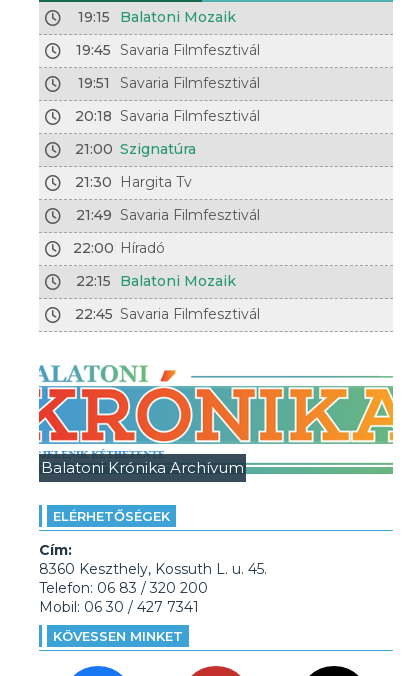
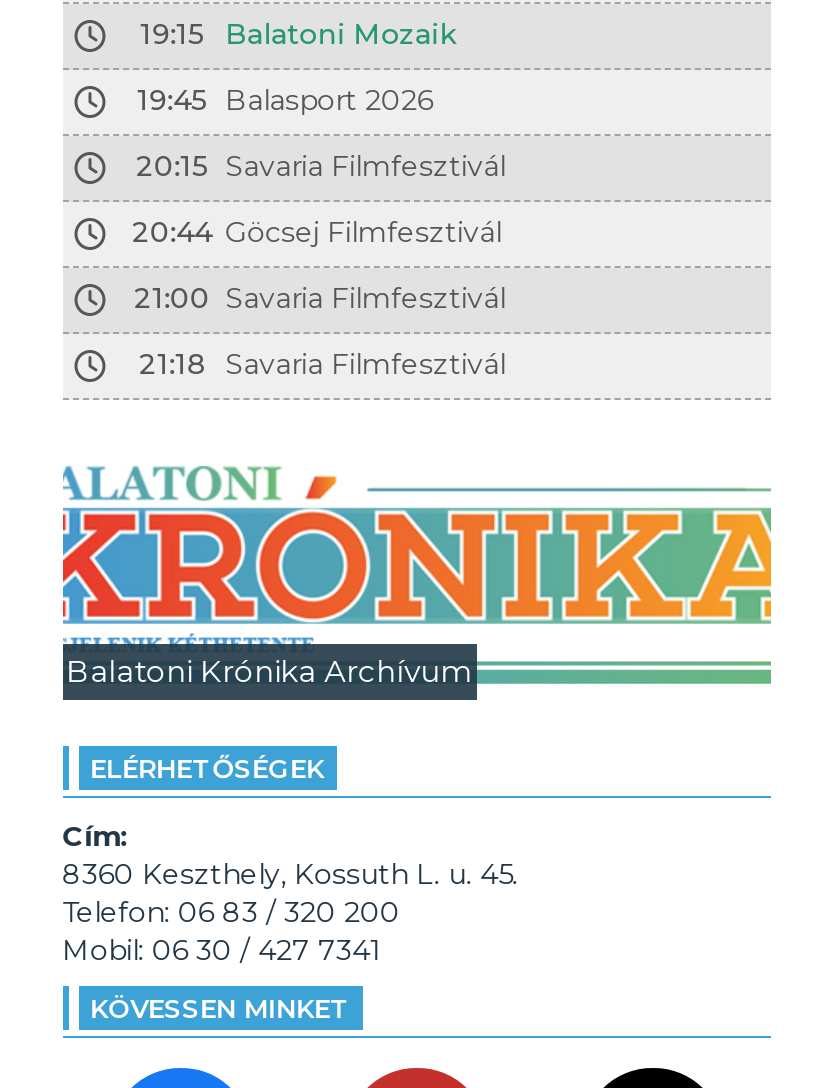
- 19:45 Savaria Filmfesztivál
- 19:51 Savaria Filmfesztivál
- 20:18 Savaria Filmfesztivál
- 21:00 Szignatúra
- 21:30 Hargita Tv
- 21:49 Savaria Filmfesztivál
- 22:00 Híradó
- 22:15 Balatoni Mozaik
- 22:45 Savaria Filmfesztivál
+ 19:45 Balasport 2026
+ 20:15 Savaria Filmfesztivál
+ 20:44 Göcsej Filmfesztivál
+ 21:00 Savaria Filmfesztivál
+ 21:18 Savaria Filmfesztivál
